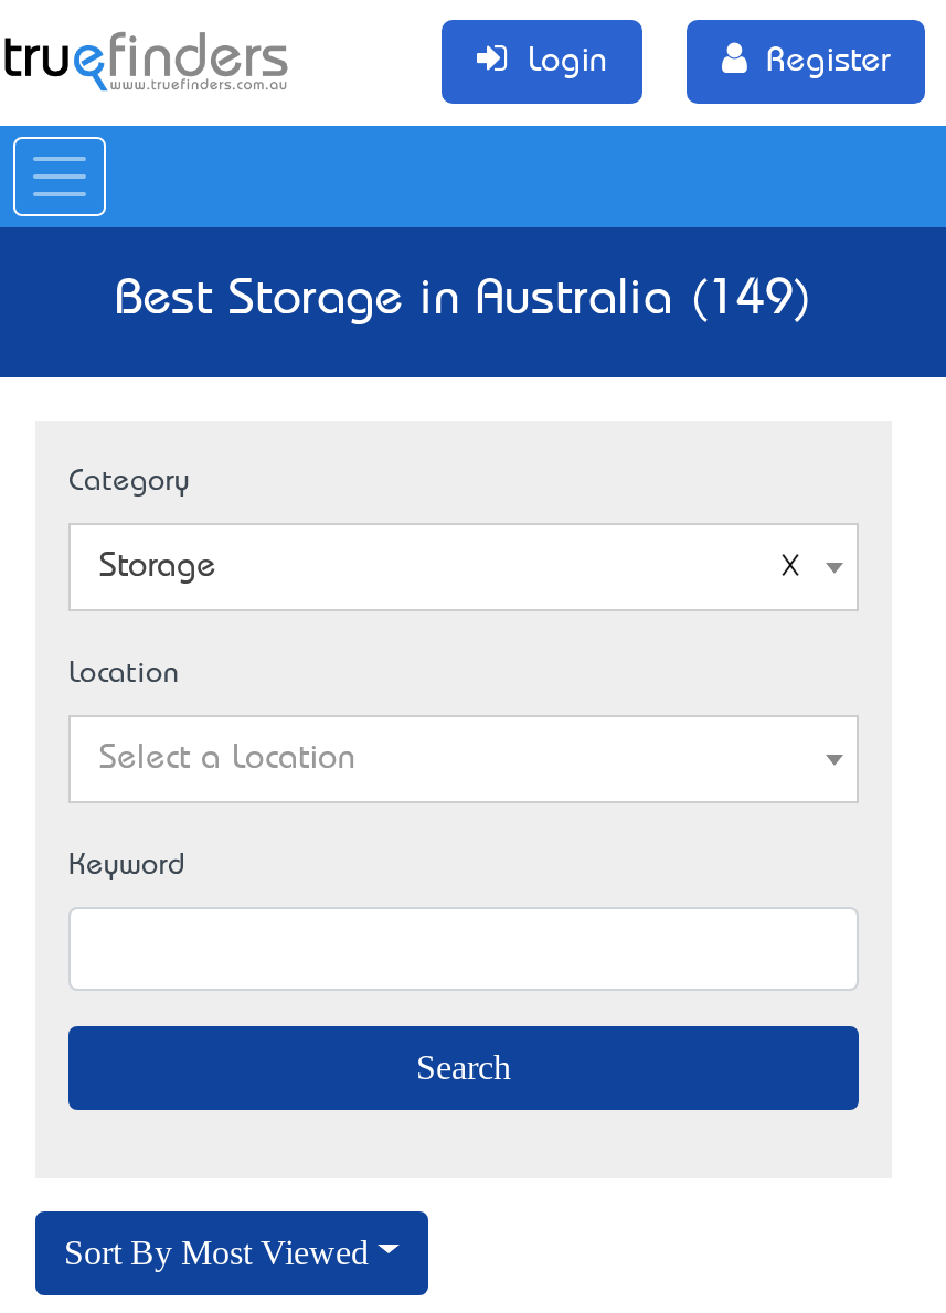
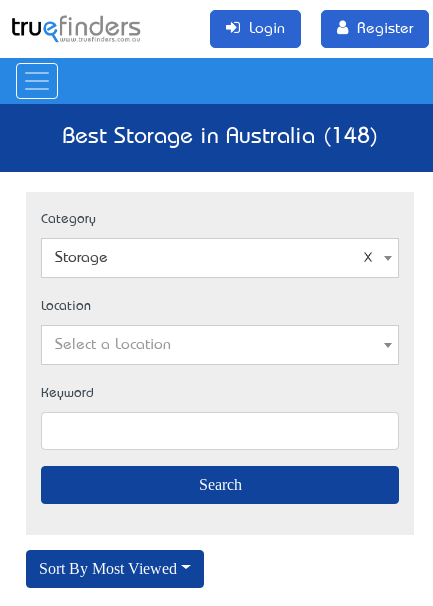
- Best Storage in Australia (149)
+ Best Storage in Australia (148)
